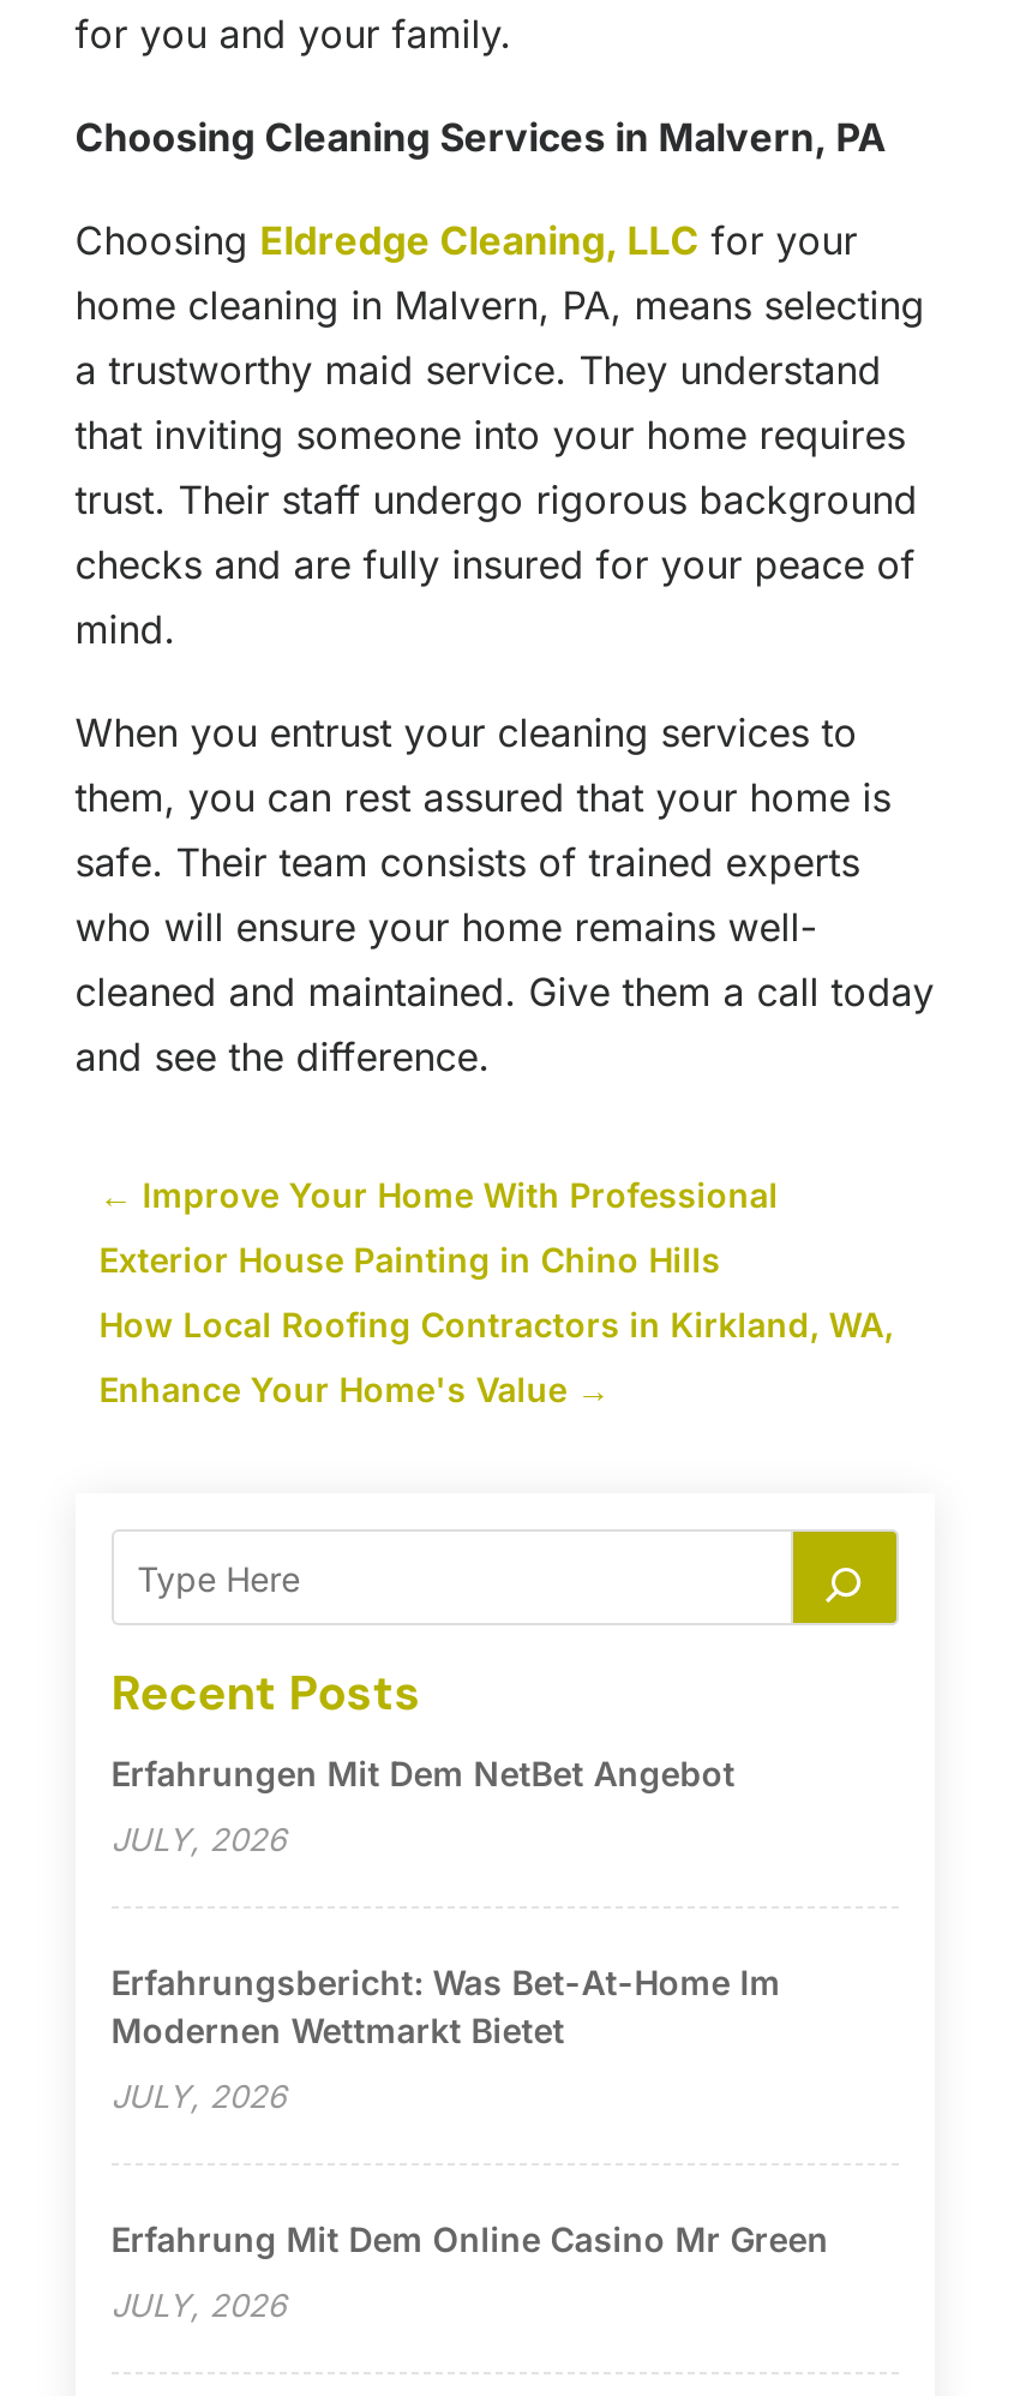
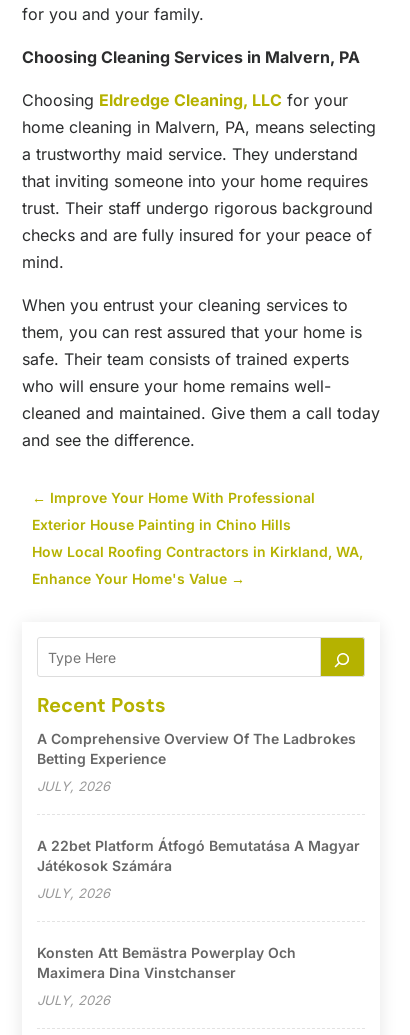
- Erfahrungen Mit Dem NetBet Angebot
+ A Comprehensive Overview Of The Ladbrokes
+ Betting Experience

- Erfahrungsbericht: Was Bet-At-Home Im
- Modernen Wettmarkt Bietet
+ A 22bet Platform Átfogó Bemutatása A Magyar
+ Játékosok Számára

- Erfahrung Mit Dem Online Casino Mr Green
+ Konsten Att Bemästra Powerplay Och
+ Maximera Dina Vinstchanser
